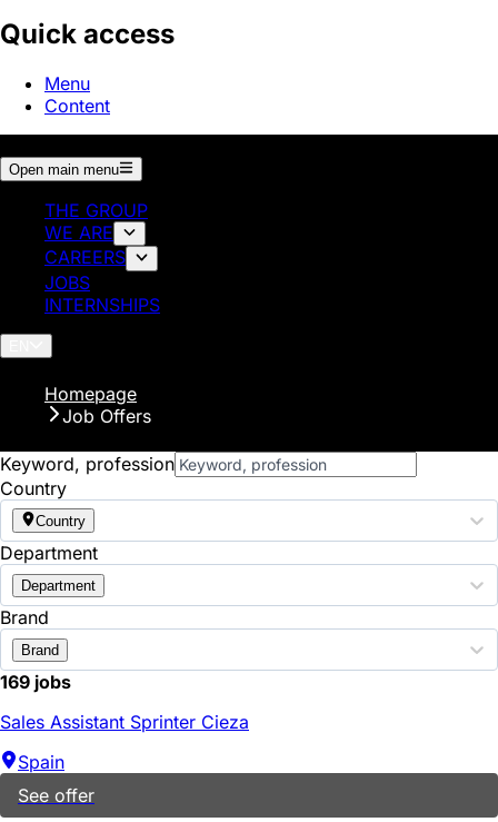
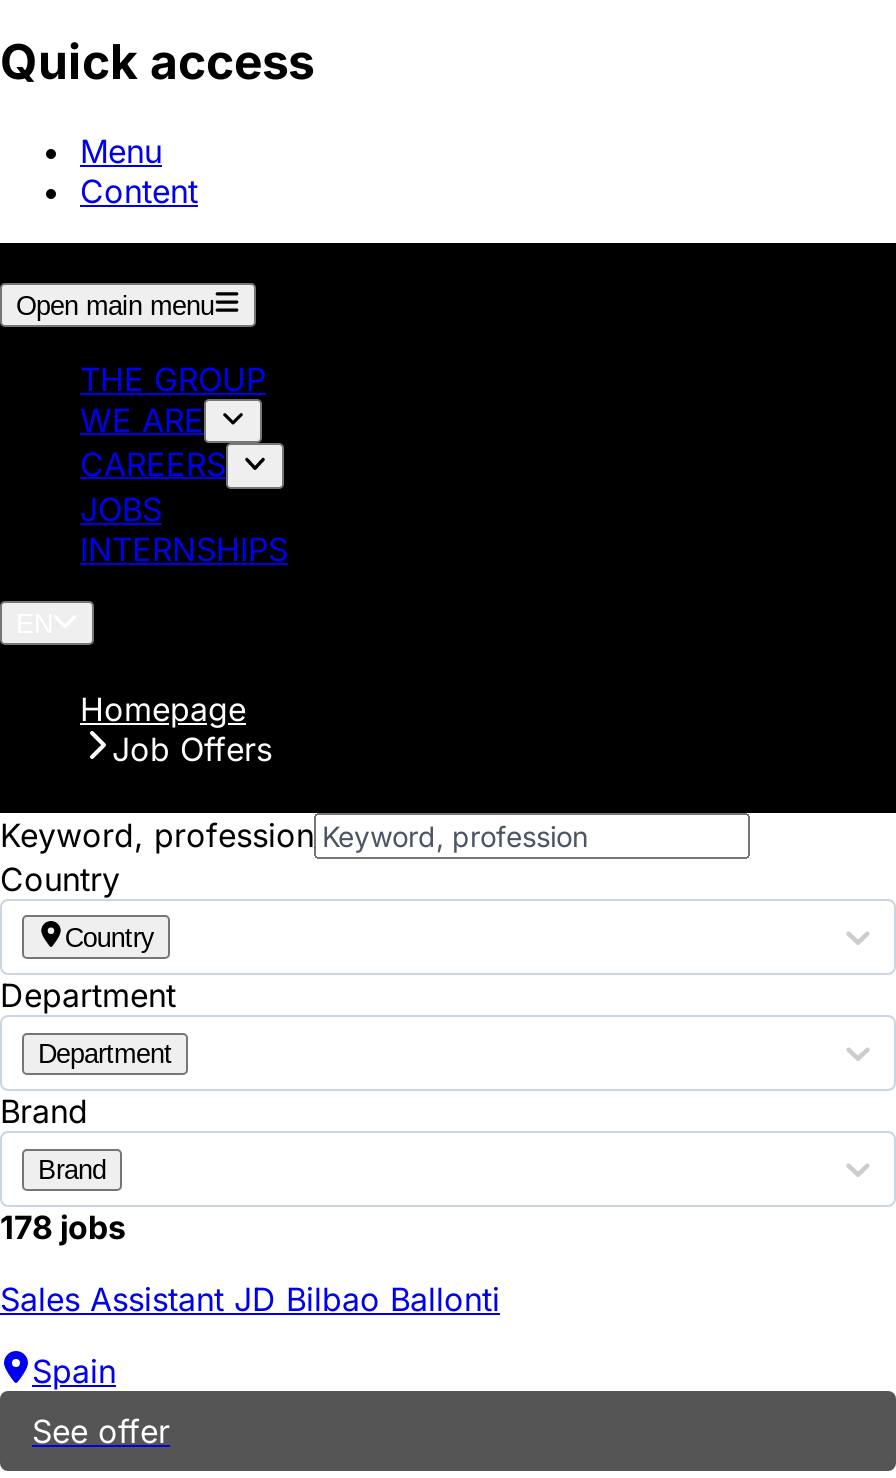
- 169 jobs
+ 178 jobs

- Sales Assistant Sprinter Cieza
+ Sales Assistant JD Bilbao Ballonti
